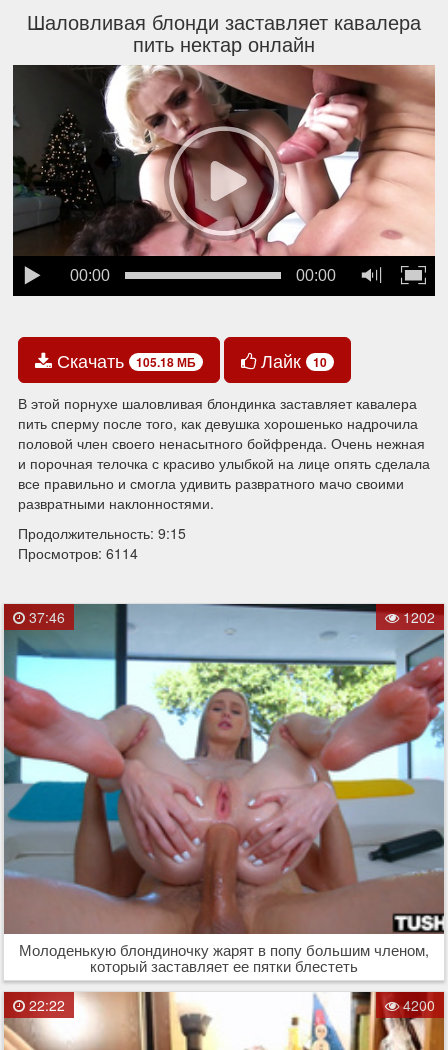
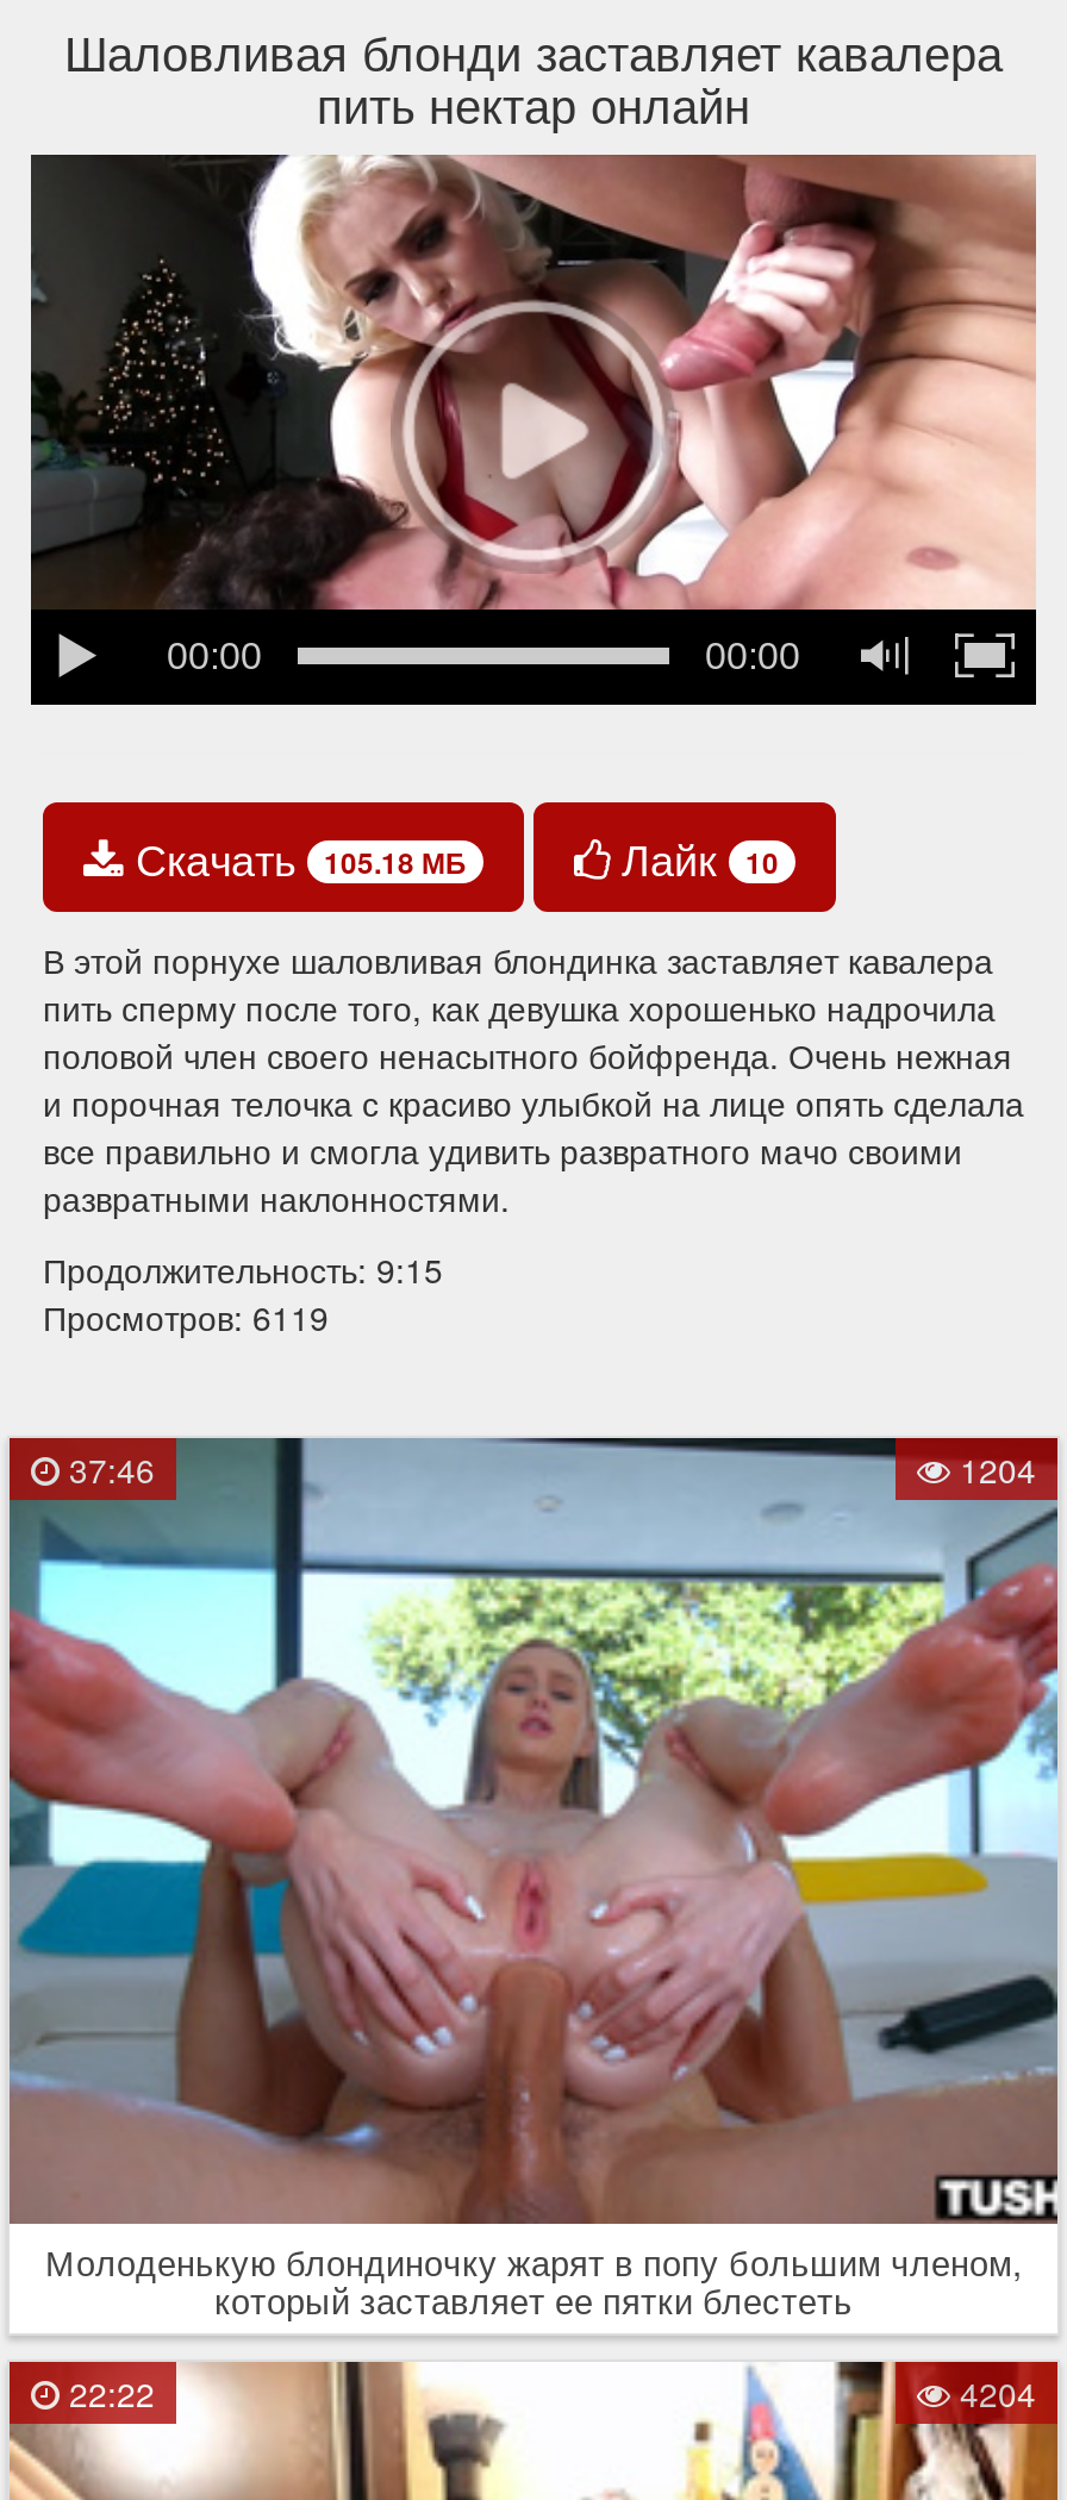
- Просмотров: 6114
+ Просмотров: 6119

- 1202
+ 1204

- 4200
+ 4204
